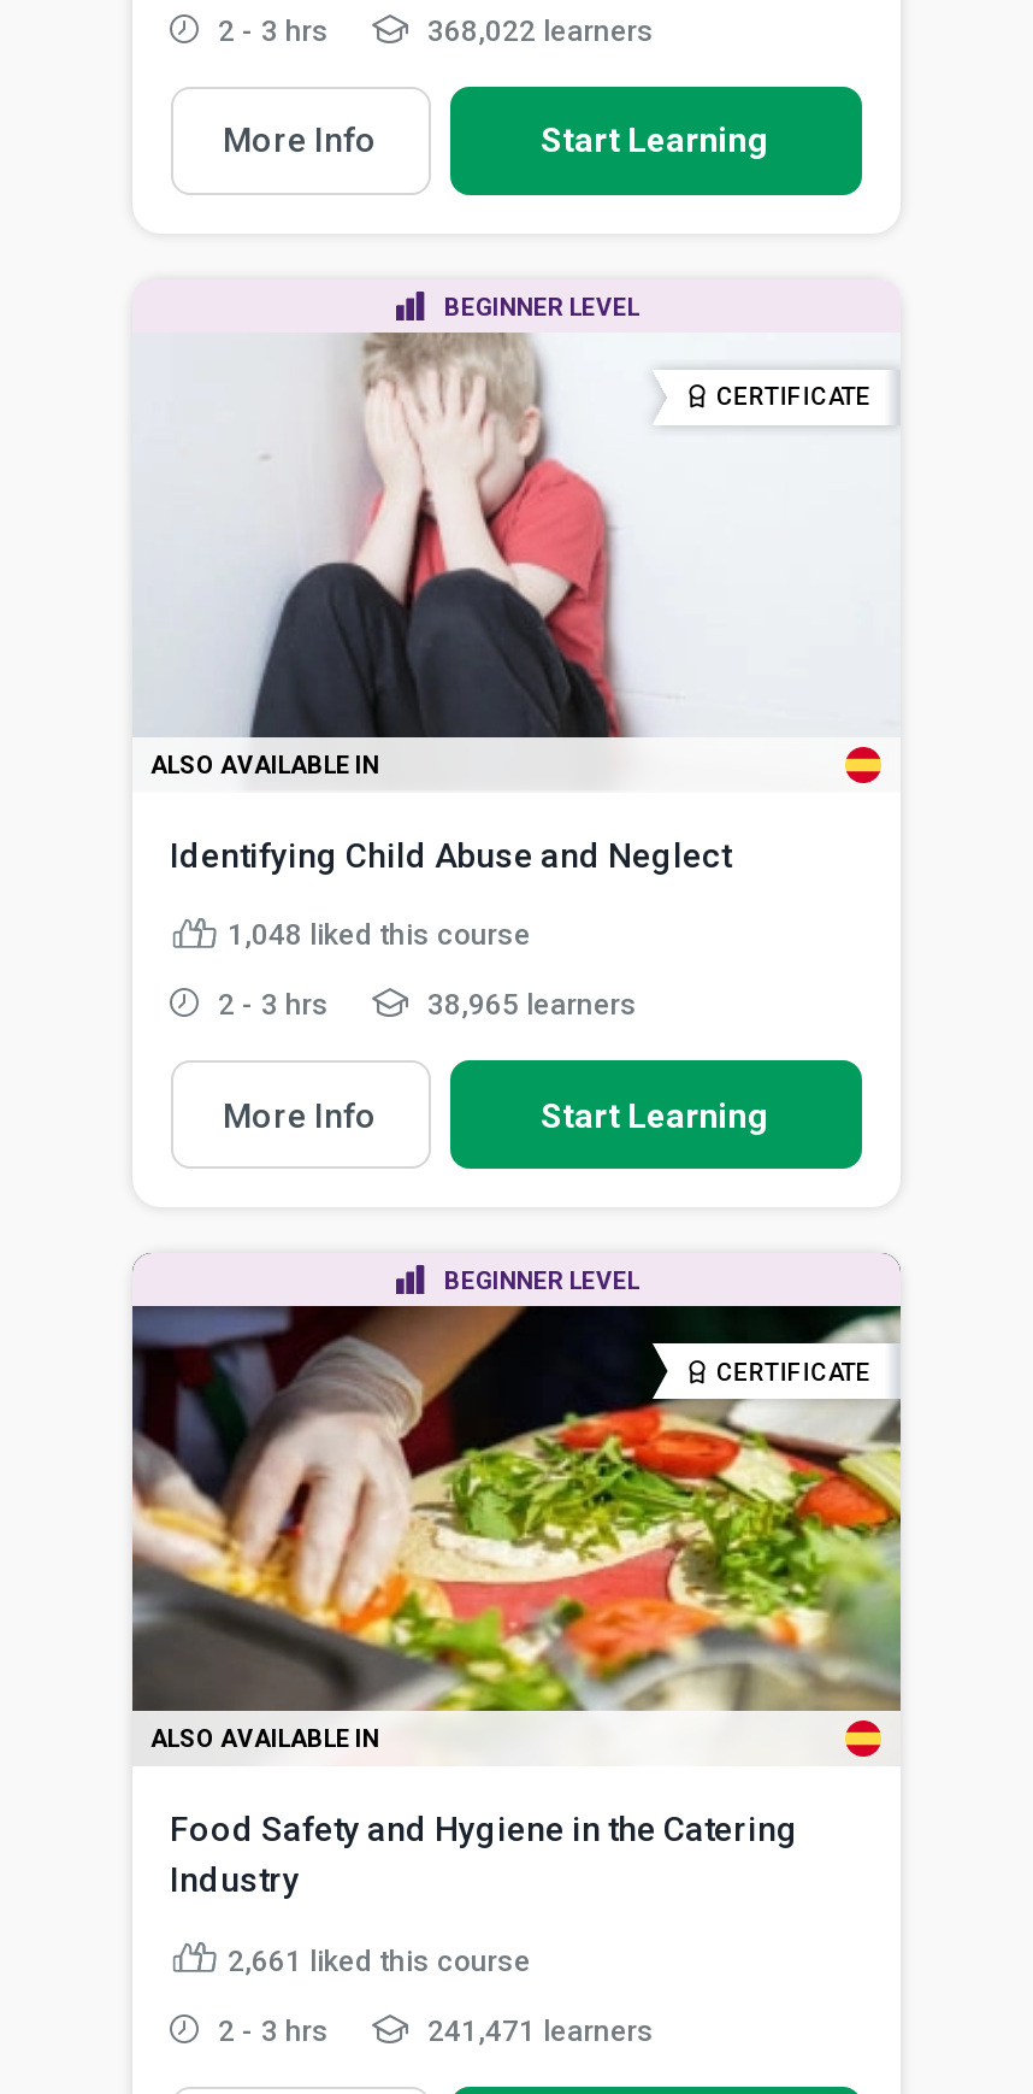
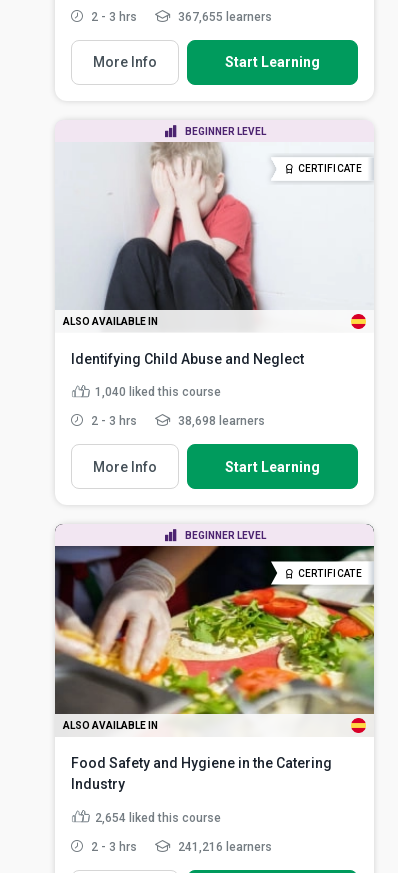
- 368,022 learners
+ 367,655 learners

- 1,048 liked this course
+ 1,040 liked this course

- 38,965 learners
+ 38,698 learners

- 2,661 liked this course
+ 2,654 liked this course

- 241,471 learners
+ 241,216 learners
